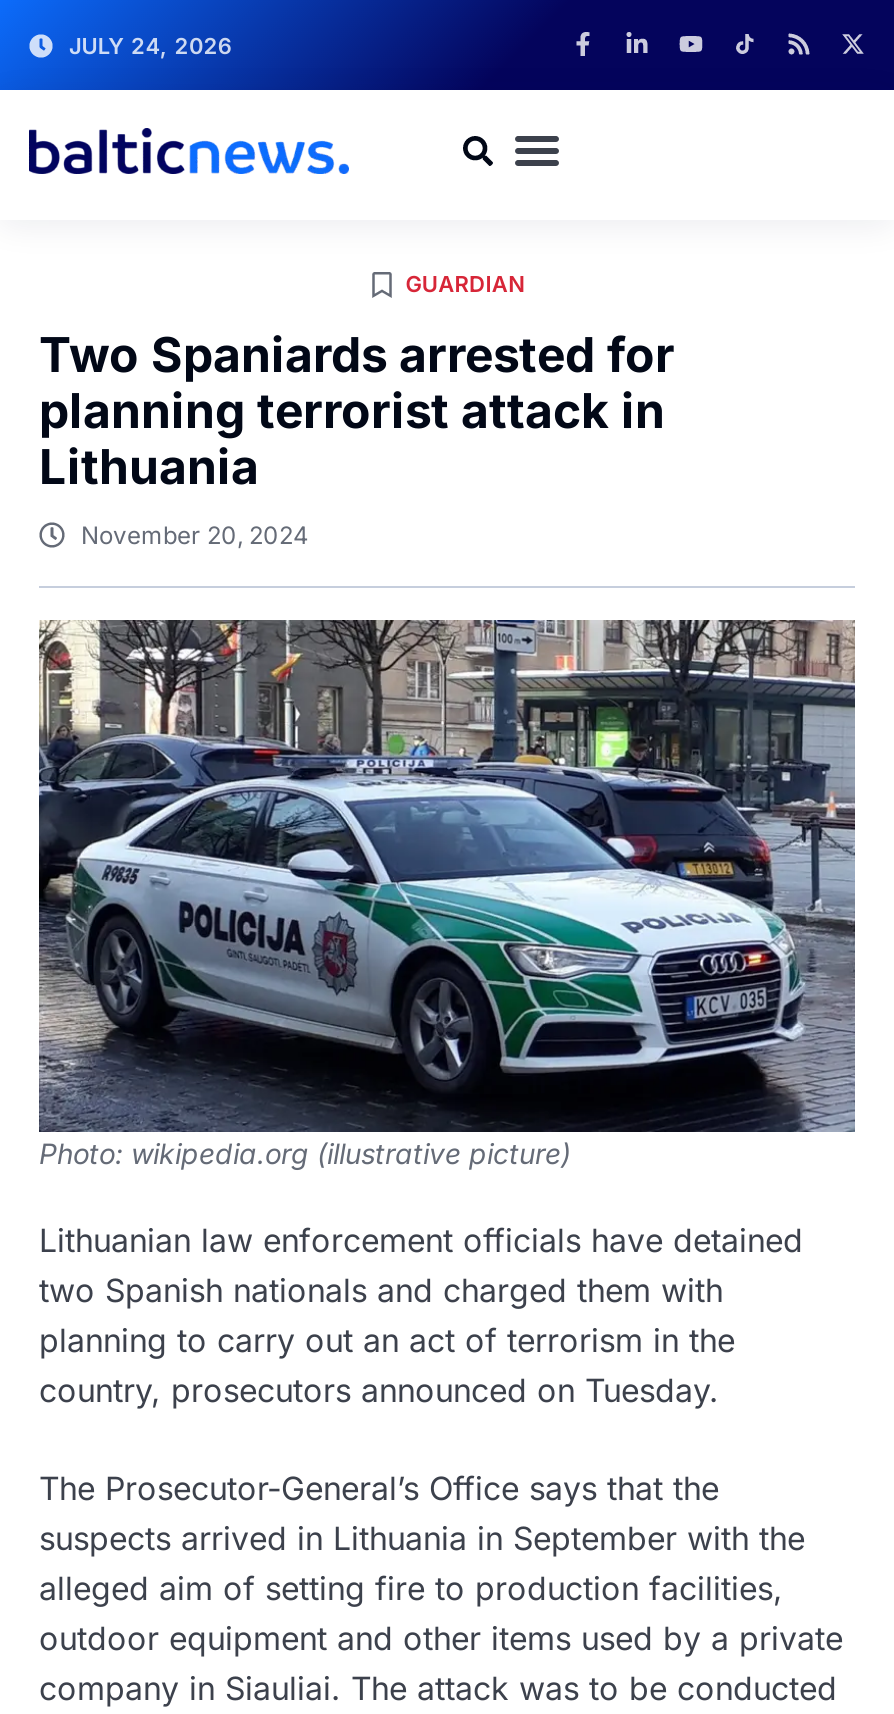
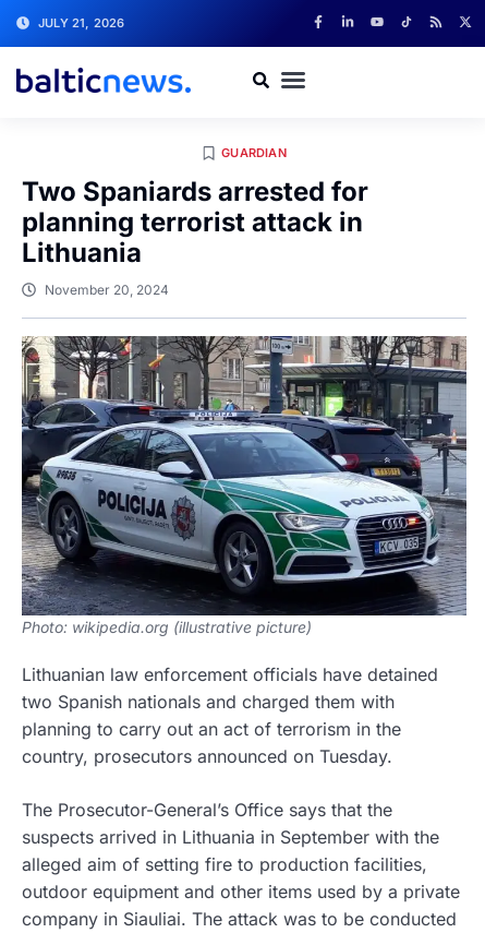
- JULY 24, 2026
+ JULY 21, 2026
